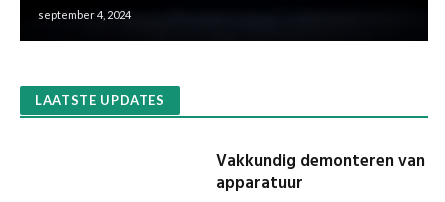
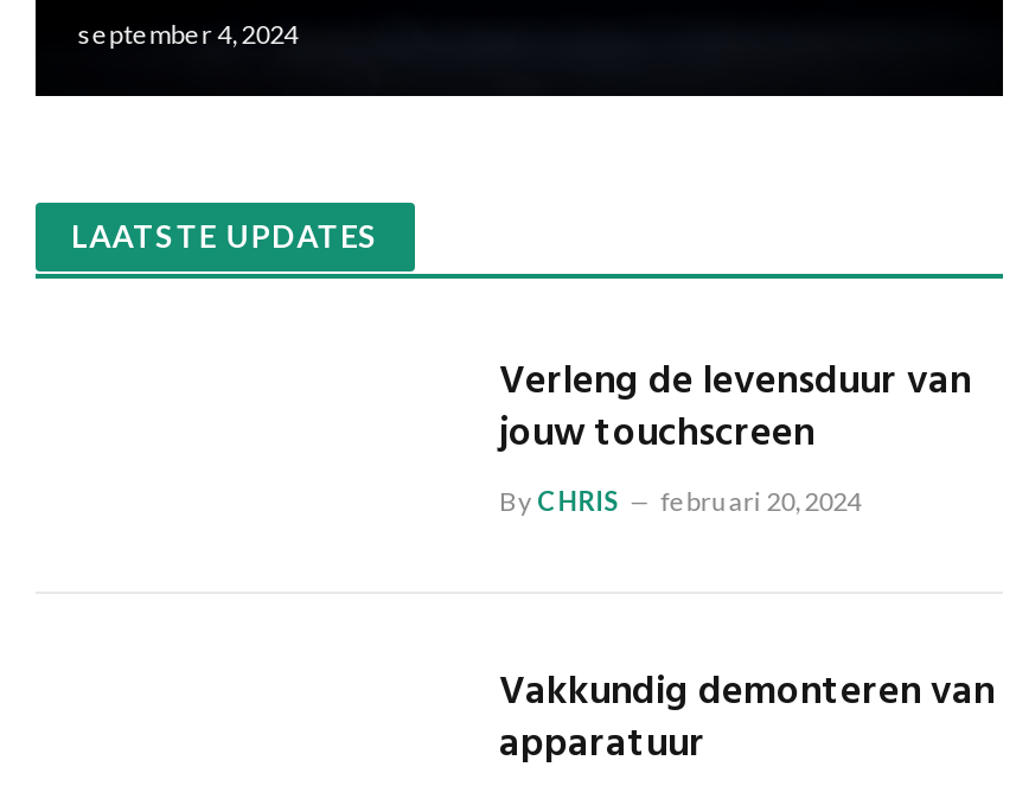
+ Verleng de levensduur van
+ jouw touchscreen
+ By CHRIS
+ februari 20, 2024
